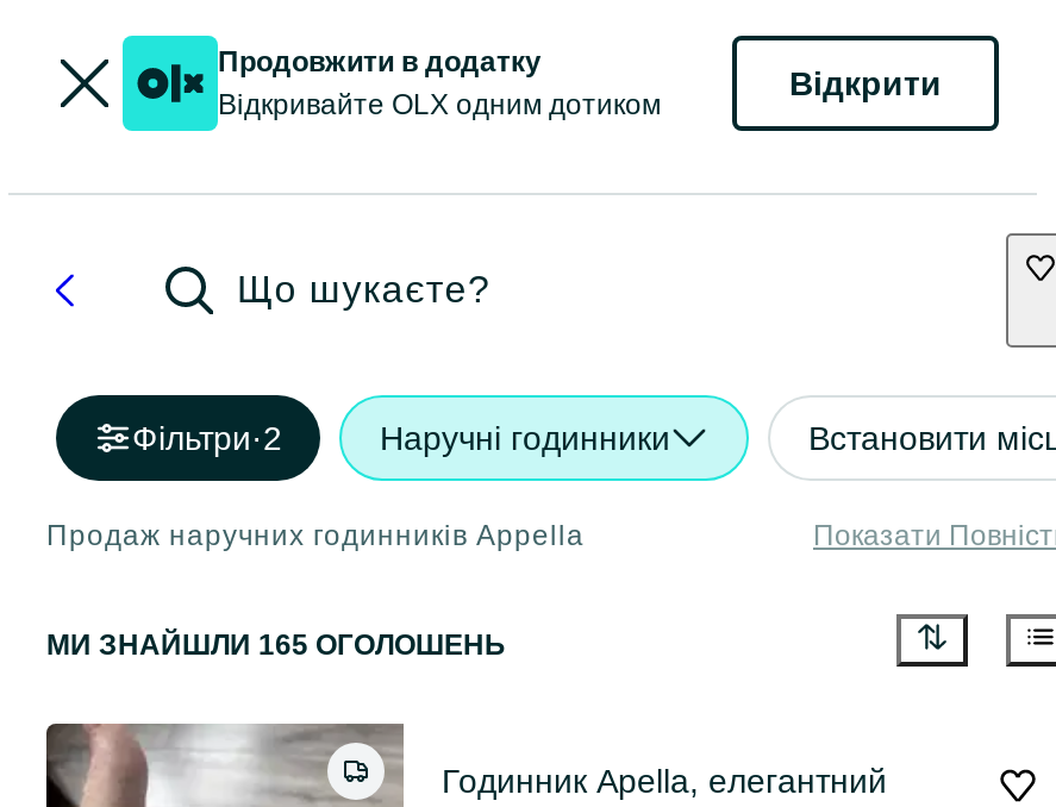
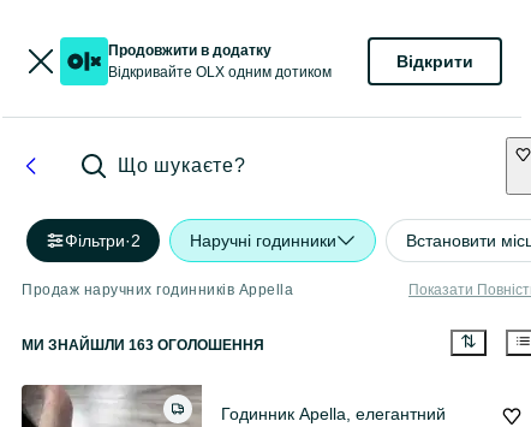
- МИ ЗНАЙШЛИ 165 ОГОЛОШЕНЬ
+ МИ ЗНАЙШЛИ 163 ОГОЛОШЕННЯ
